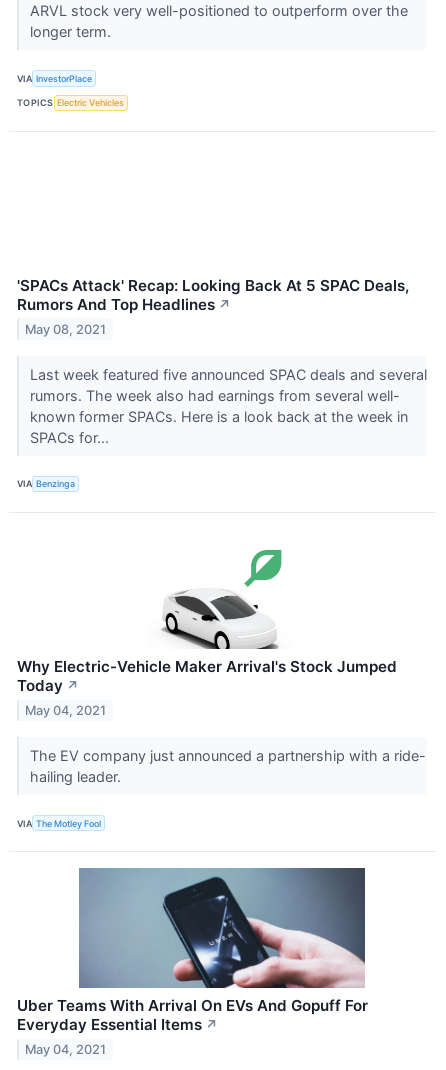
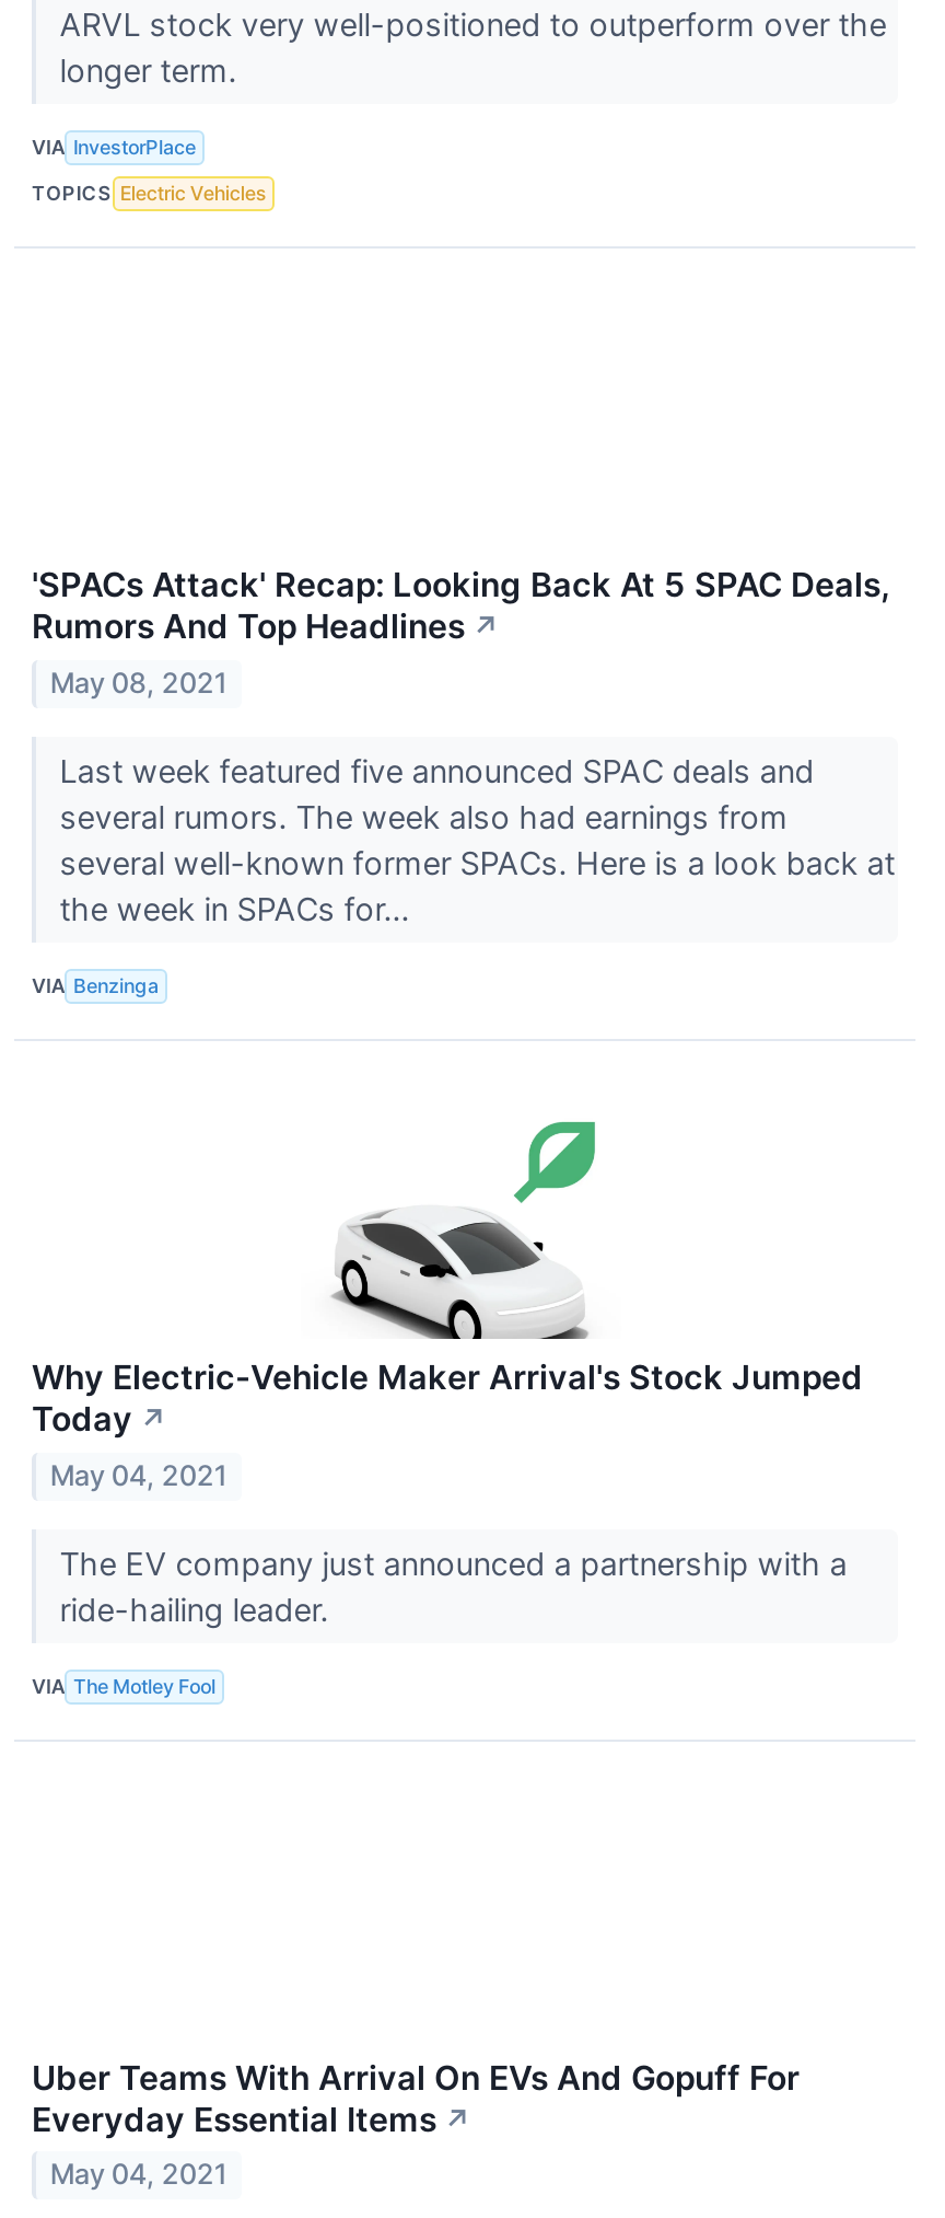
- [image]
